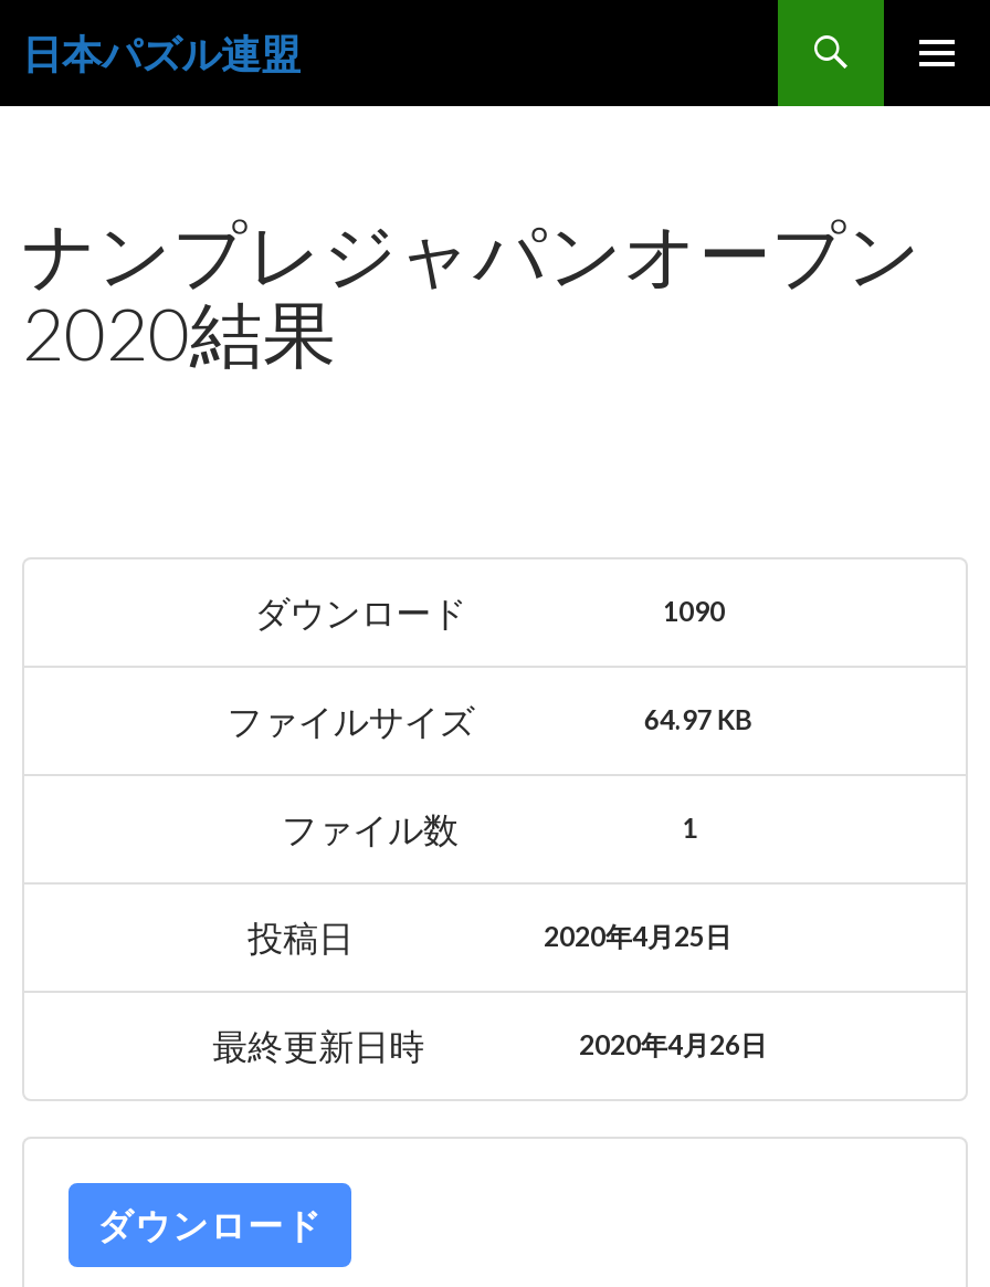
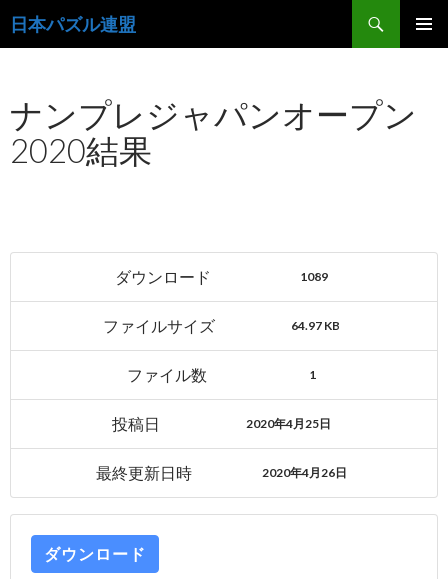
- 1090
+ 1089
